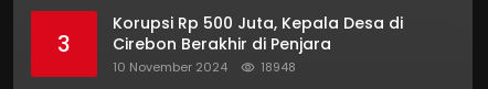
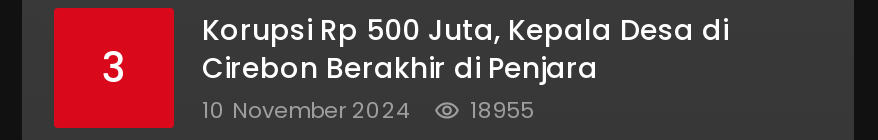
- 10 November 2024 18948
+ 10 November 2024 18955
